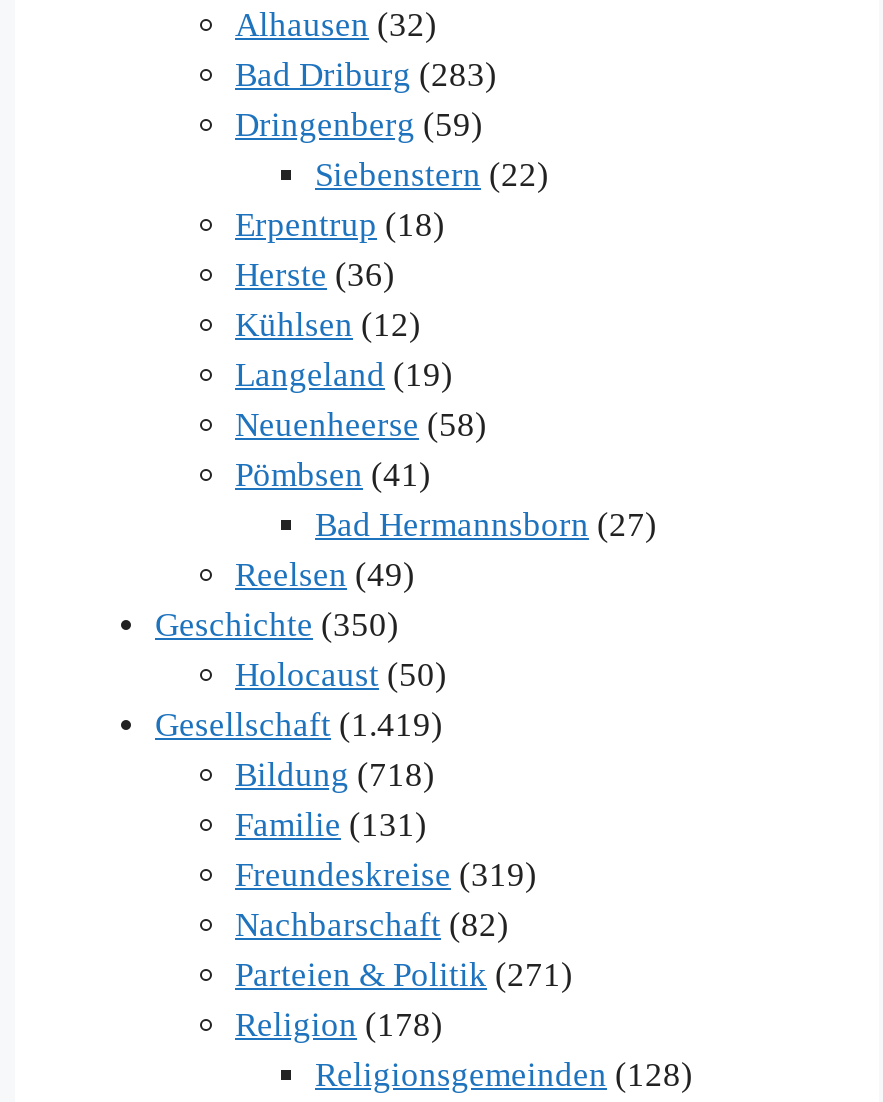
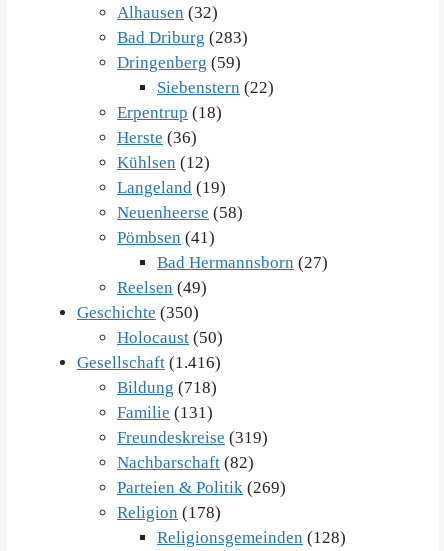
- Gesellschaft (1.419)
+ Gesellschaft (1.416)

- Parteien & Politik (271)
+ Parteien & Politik (269)
